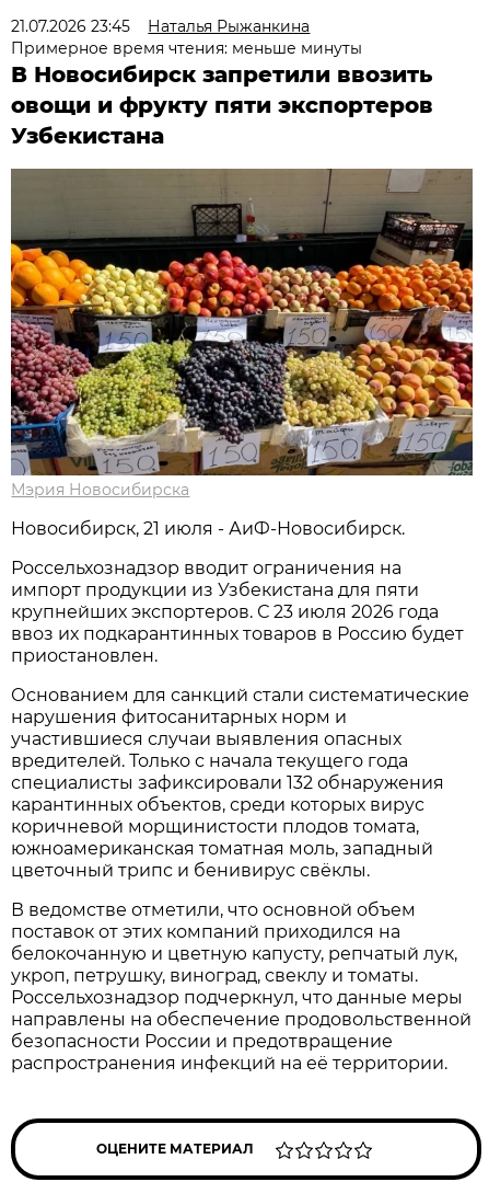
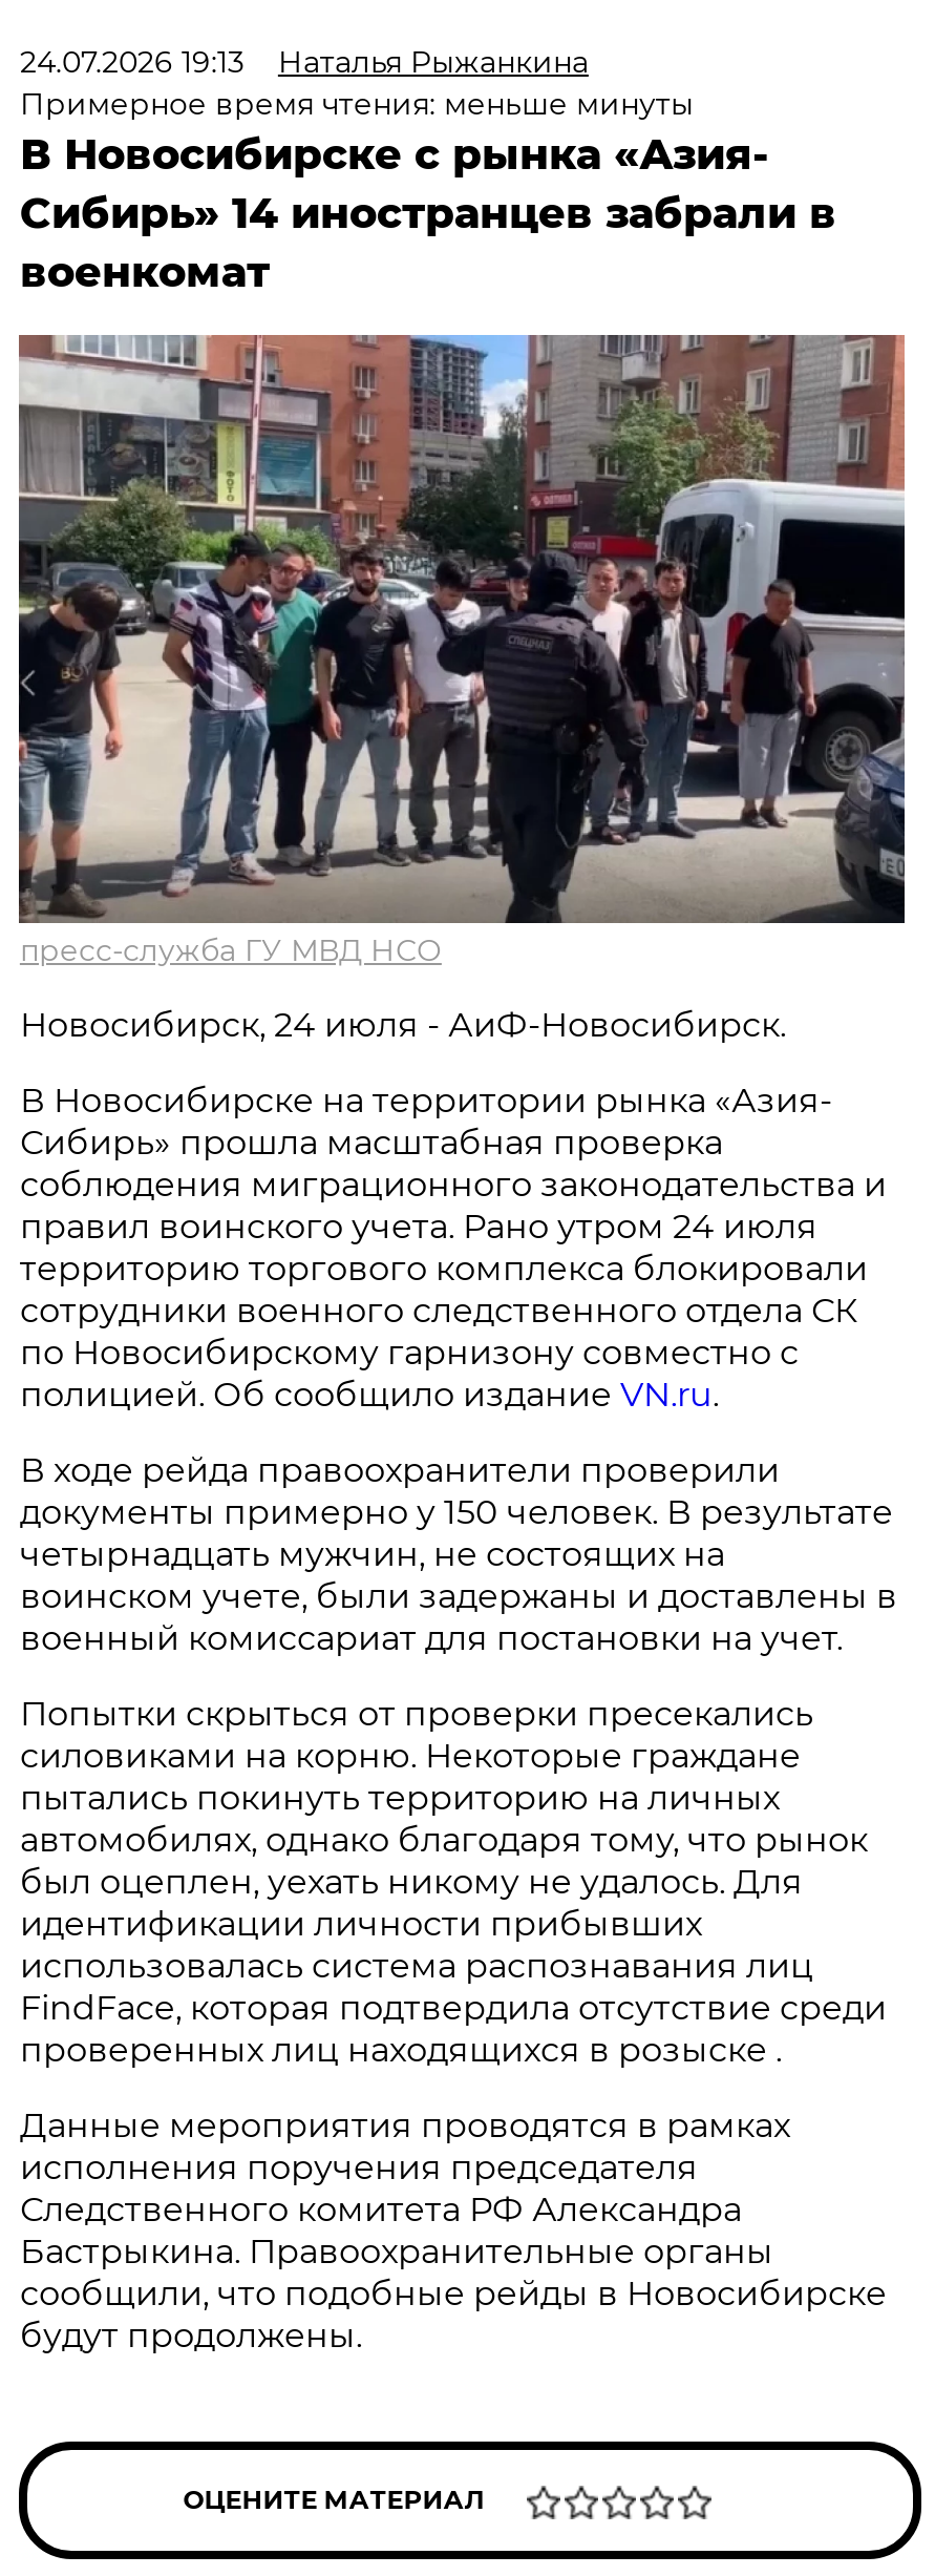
- 21.07.2026 23:45 Наталья Рыжанкина
+ 24.07.2026 19:13 Наталья Рыжанкина

- В Новосибирск запретили ввозить
- овощи и фрукту пяти экспортеров
- Узбекистана
+ В Новосибирске с рынка «Азия-
+ Сибирь» 14 иностранцев забрали в
+ военкомат

- [image]
- Мэрия Новосибирска
- Новосибирск, 21 июля - АиФ-Новосибирск.
- Россельхознадзор вводит ограничения на
- импорт продукции из Узбекистана для пяти
- крупнейших экспортеров. С 23 июля 2026 года
- ввоз их подкарантинных товаров в Россию будет
- приостановлен.
- Основанием для санкций стали систематические
- нарушения фитосанитарных норм и
- участившиеся случаи выявления опасных
- вредителей. Только с начала текущего года
- специалисты зафиксировали 132 обнаружения
- карантинных объектов, среди которых вирус
- коричневой морщинистости плодов томата,
- южноамериканская томатная моль, западный
- цветочный трипс и бенивирус свёклы.
- В ведомстве отметили, что основной объем
- поставок от этих компаний приходился на
- белокочанную и цветную капусту, репчатый лук,
- укроп, петрушку, виноград, свеклу и томаты.
- Россельхознадзор подчеркнул, что данные меры
- направлены на обеспечение продовольственной
- безопасности России и предотвращение
- распространения инфекций на её территории.
+ [image]
+ пресс-служба ГУ МВД НСО
+ Новосибирск, 24 июля - АиФ-Новосибирск.
+ В Новосибирске на территории рынка «Азия-
+ Сибирь» прошла масштабная проверка
+ соблюдения миграционного законодательства и
+ правил воинского учета. Рано утром 24 июля
+ территорию торгового комплекса блокировали
+ сотрудники военного следственного отдела СК
+ по Новосибирскому гарнизону совместно с
+ полицией. Об сообщило издание VN.ru.
+ В ходе рейда правоохранители проверили
+ документы примерно у 150 человек. В результате
+ четырнадцать мужчин, не состоящих на
+ воинском учете, были задержаны и доставлены в
+ военный комиссариат для постановки на учет.
+ Попытки скрыться от проверки пресекались
+ силовиками на корню. Некоторые граждане
+ пытались покинуть территорию на личных
+ автомобилях, однако благодаря тому, что рынок
+ был оцеплен, уехать никому не удалось. Для
+ идентификации личности прибывших
+ использовалась система распознавания лиц
+ FindFace, которая подтвердила отсутствие среди
+ проверенных лиц находящихся в розыске .
+ Данные мероприятия проводятся в рамках
+ исполнения поручения председателя
+ Следственного комитета РФ Александра
+ Бастрыкина. Правоохранительные органы
+ сообщили, что подобные рейды в Новосибирске
+ будут продолжены.
